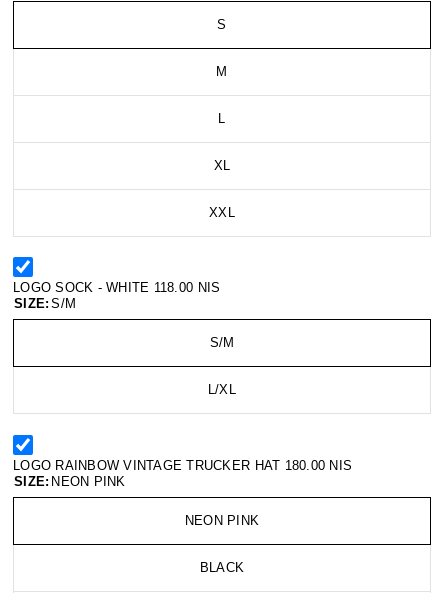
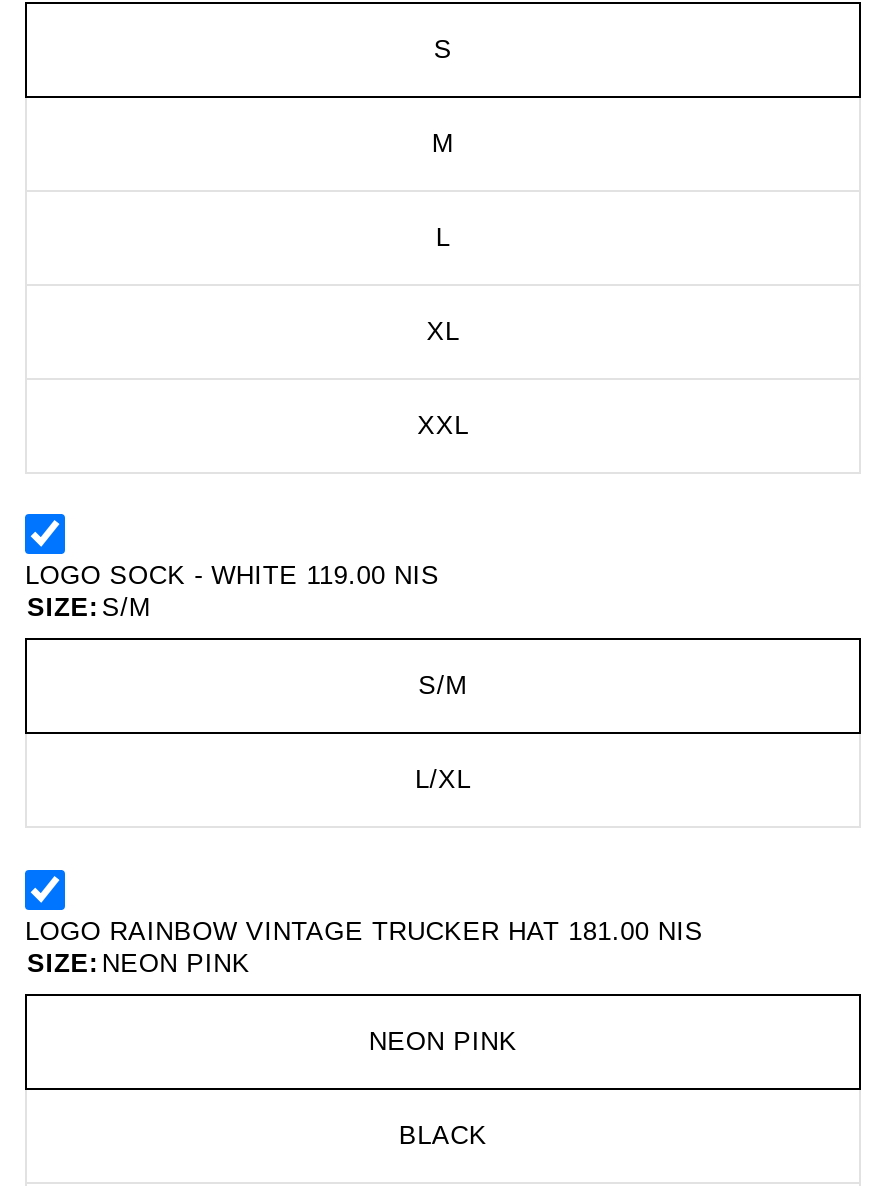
- LOGO SOCK - WHITE 118.00 NIS
+ LOGO SOCK - WHITE 119.00 NIS

- LOGO RAINBOW VINTAGE TRUCKER HAT 180.00 NIS
+ LOGO RAINBOW VINTAGE TRUCKER HAT 181.00 NIS
